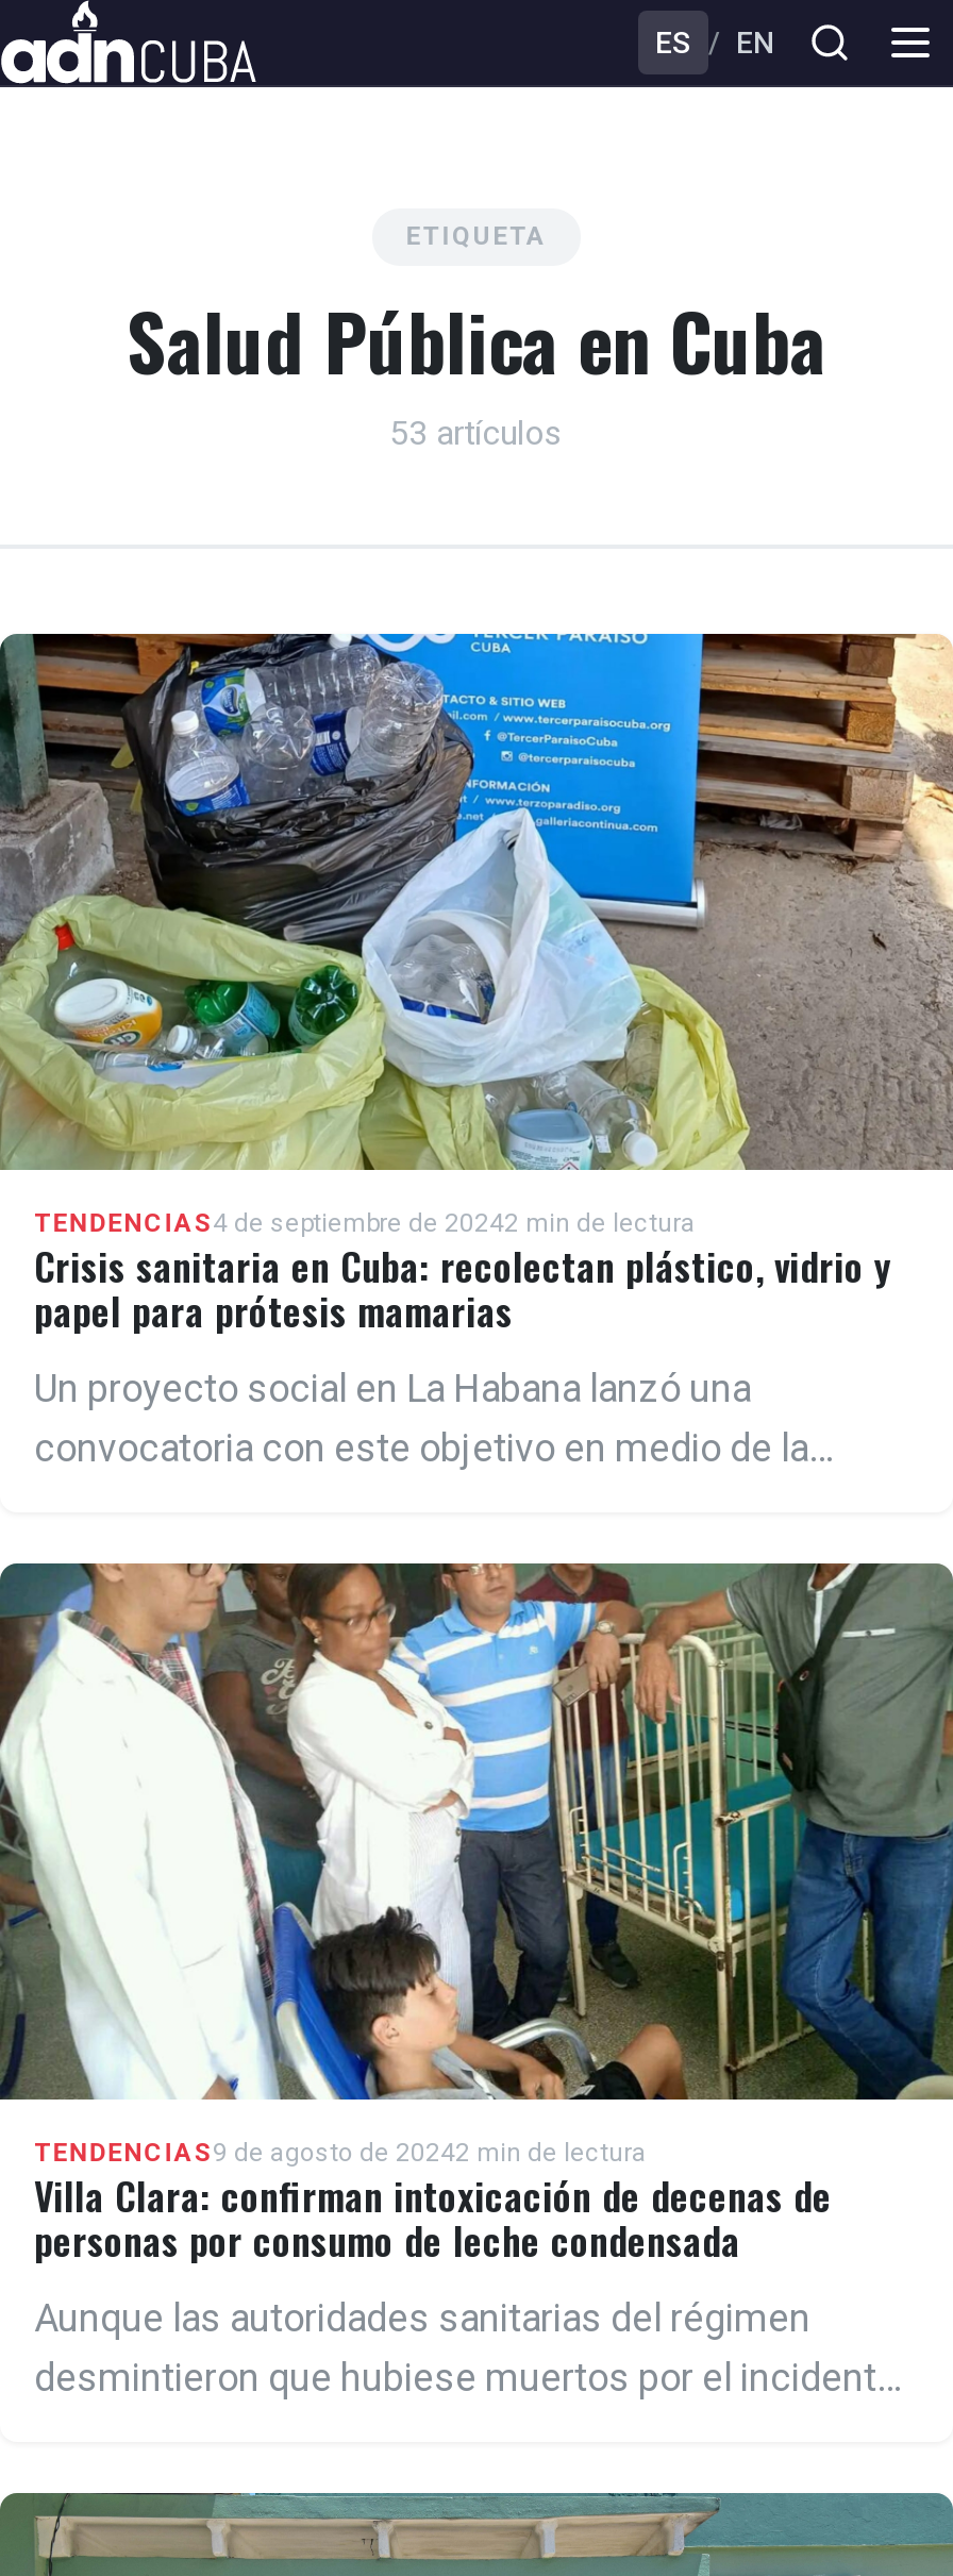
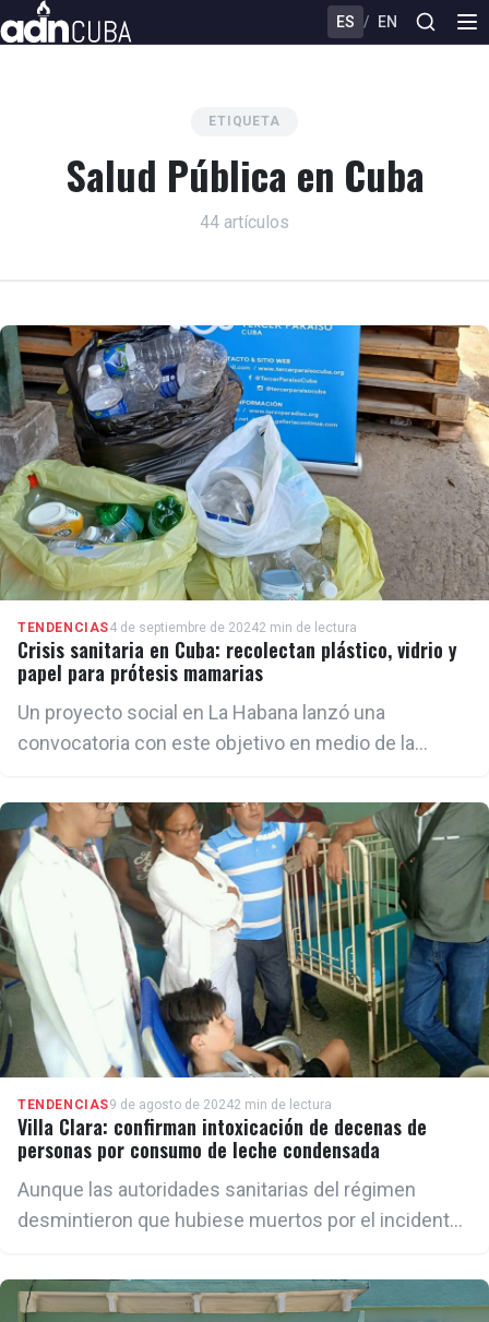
- 53 artículos
+ 44 artículos
